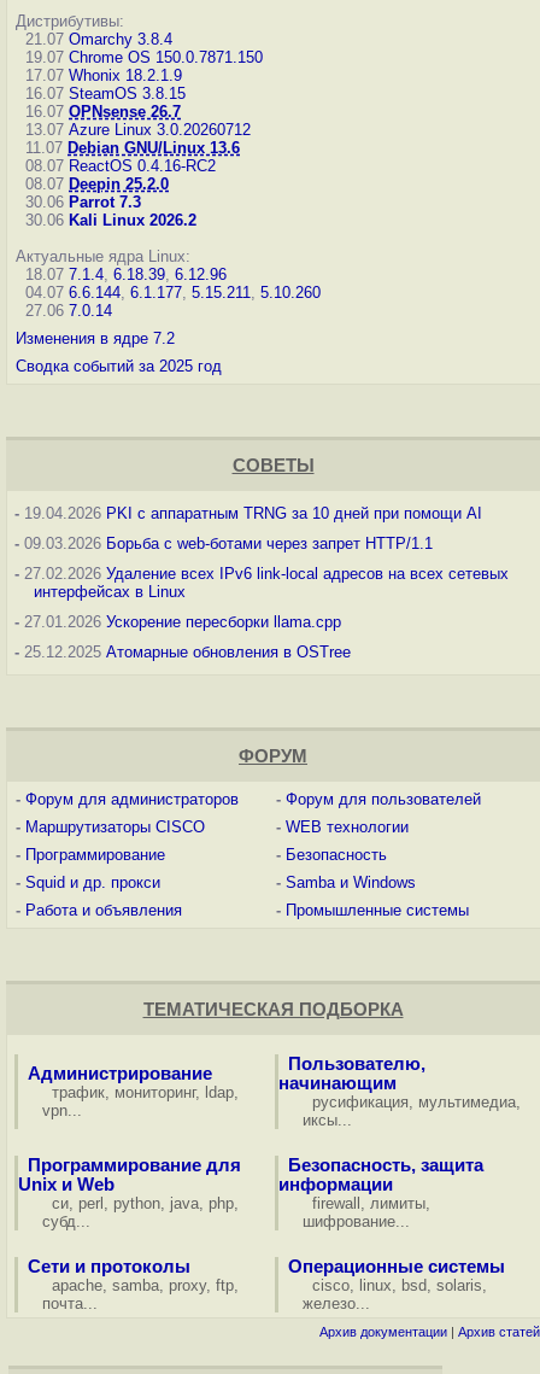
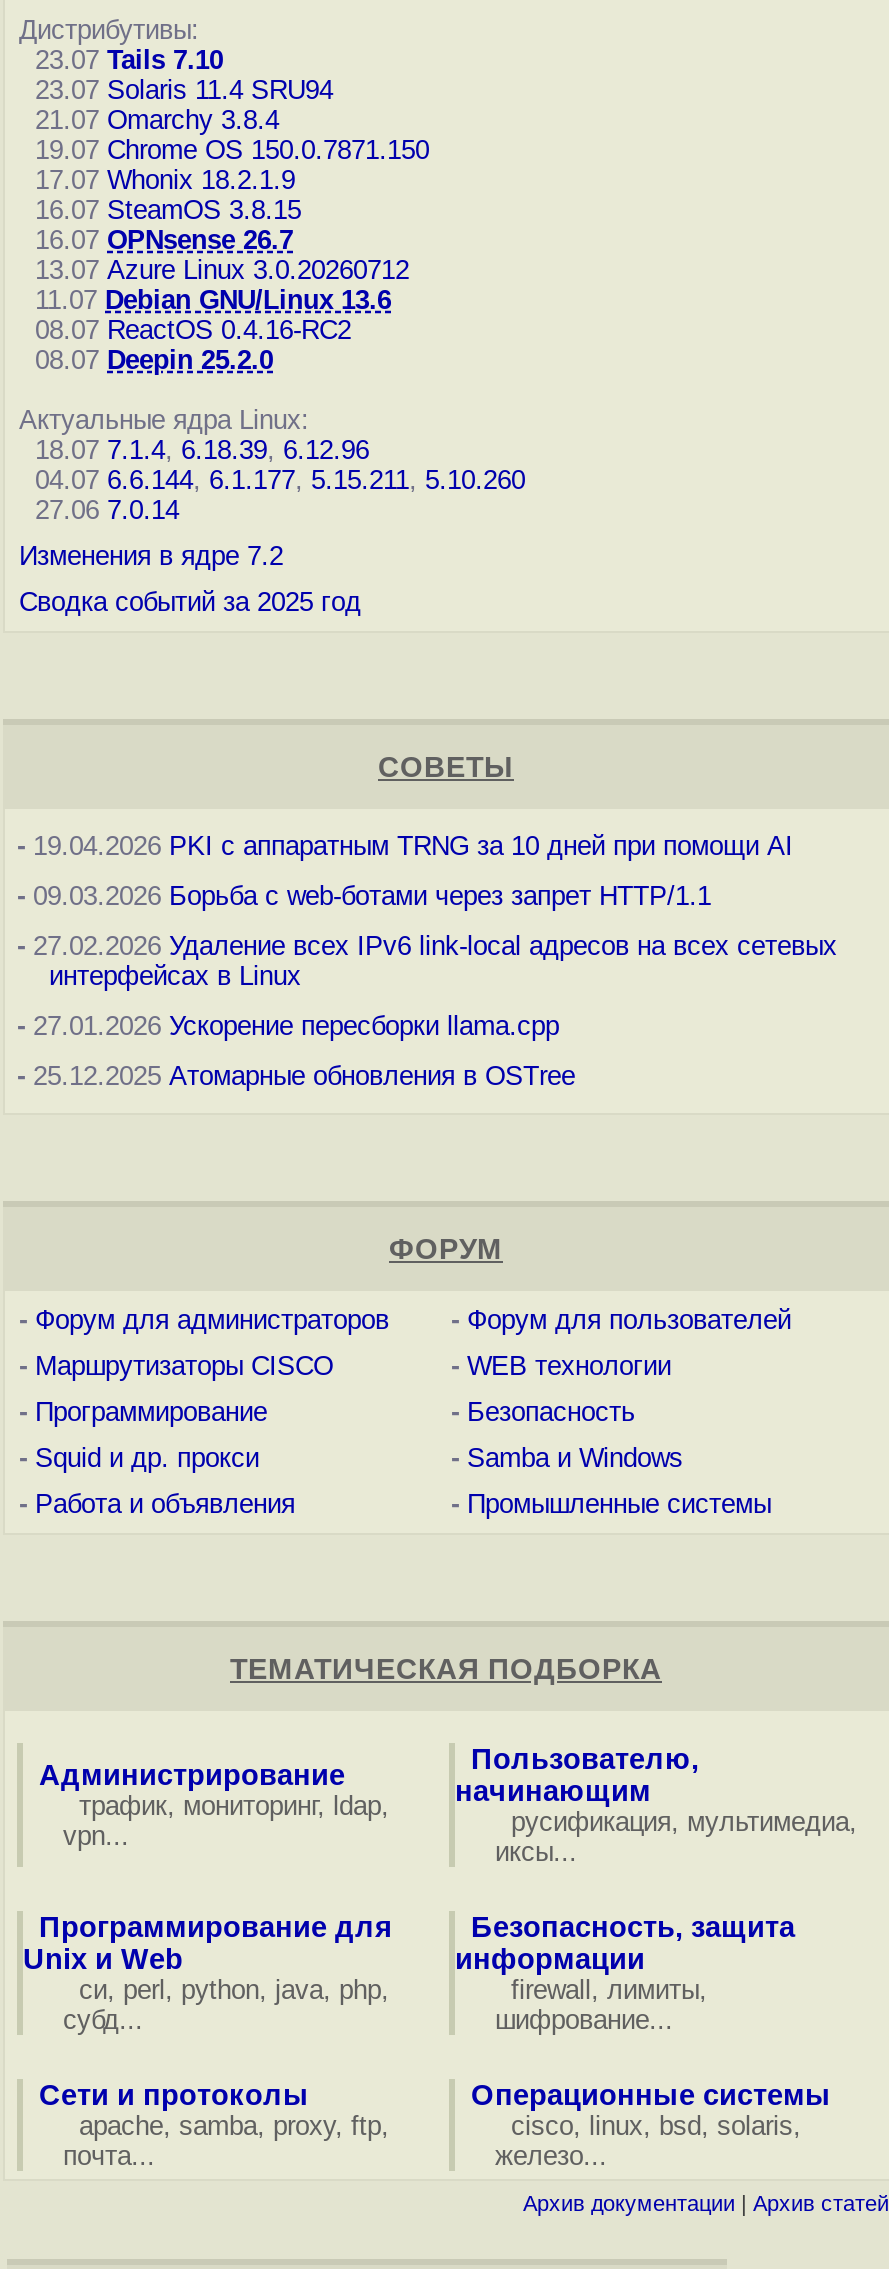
+ 23.07 Tails 7.10
+ 23.07 Solaris 11.4 SRU94

moved down: 21.07 Omarchy 3.8.4 | 19.07 Chrome OS 150.0.7871.150 | 17.07 Whonix 18.2.1.9 | ... | 08.07 ReactOS 0.4.16-RC2 | 08.07 Deepin 25.2.0

- 30.06 Parrot 7.3
- 30.06 Kali Linux 2026.2
